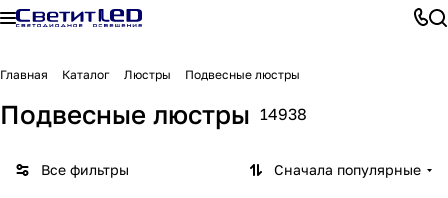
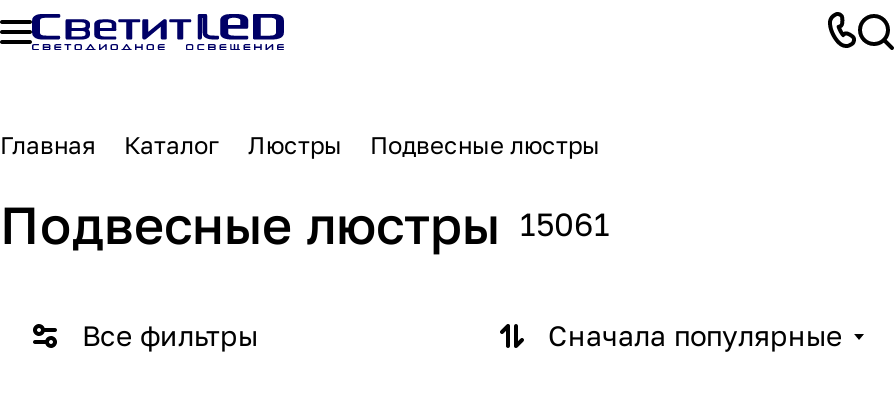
- Подвесные люстры 14938
+ Подвесные люстры 15061
